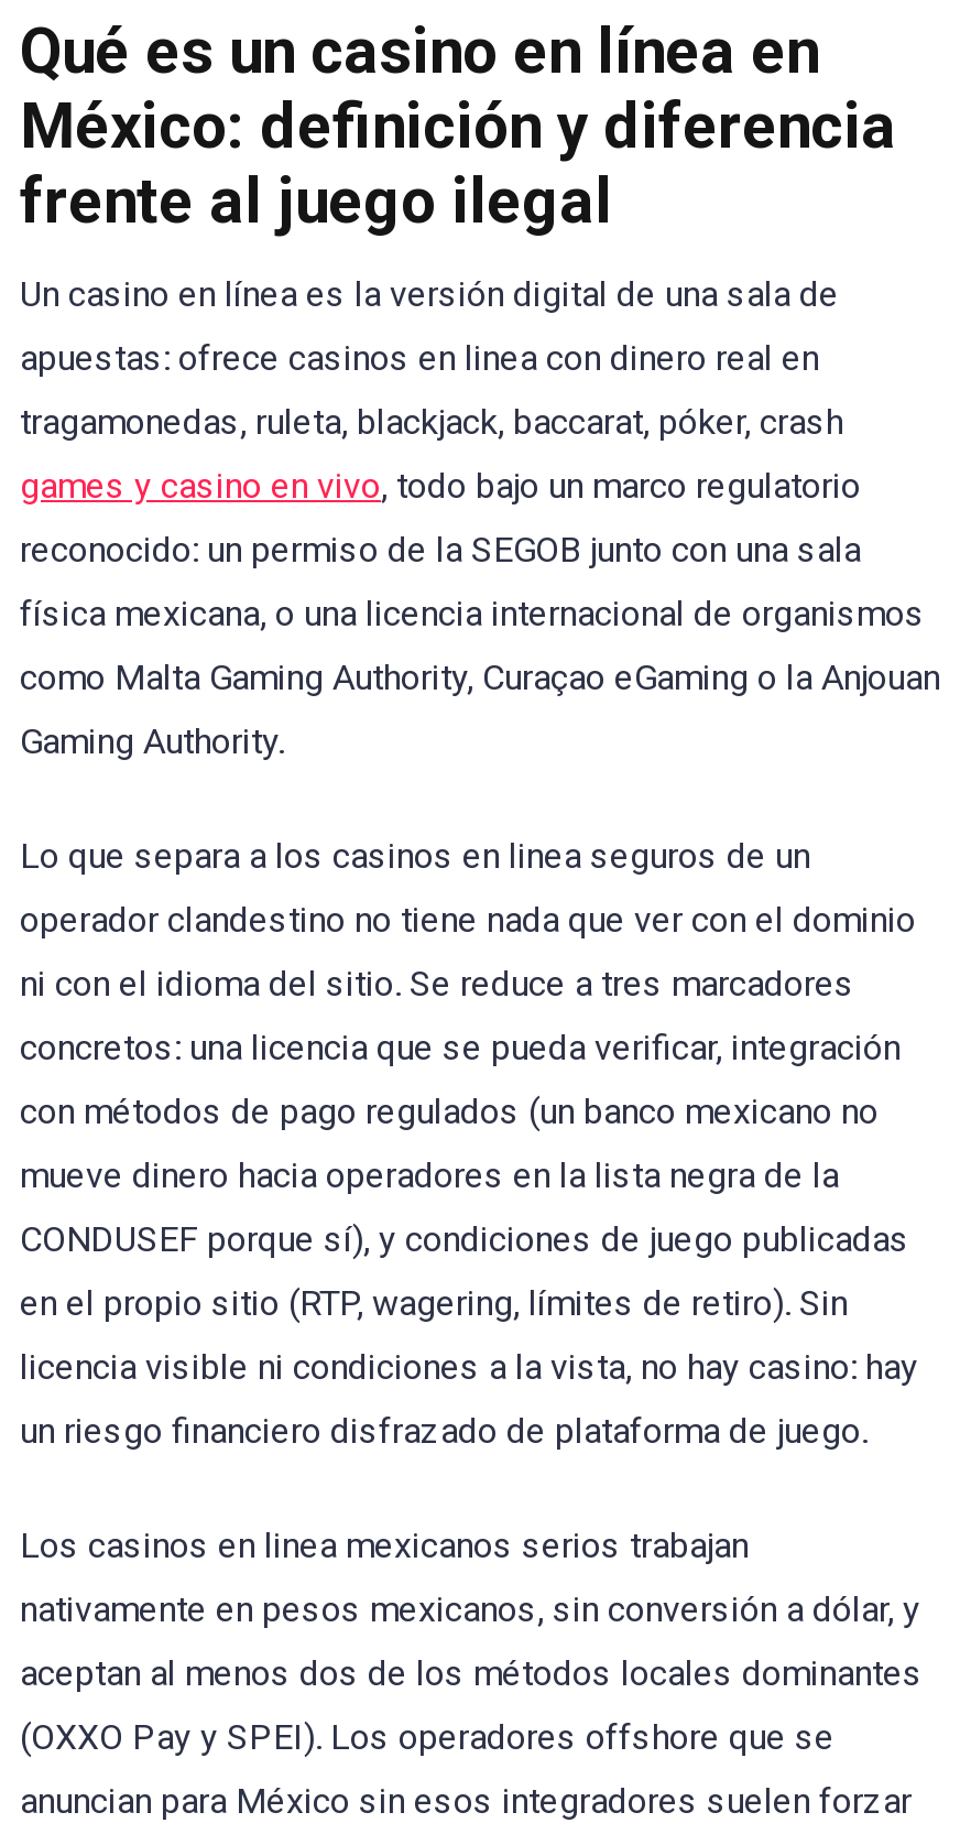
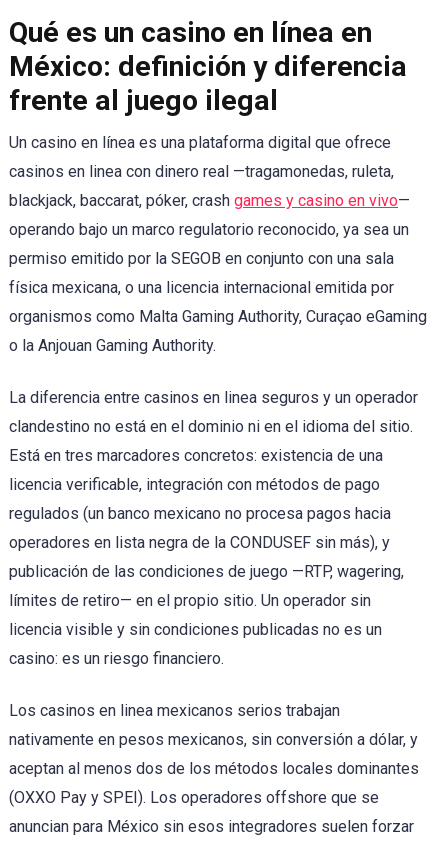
- Un casino en línea es la versión digital de una sala de
+ Un casino en línea es una plataforma digital que ofrece

- apuestas: ofrece casinos en linea con dinero real en
+ casinos en linea con dinero real —tragamonedas, ruleta,

- tragamonedas, ruleta, blackjack, baccarat, póker, crash
+ blackjack, baccarat, póker, crash games y casino en vivo—

- games y casino en vivo, todo bajo un marco regulatorio
+ operando bajo un marco regulatorio reconocido, ya sea un

- reconocido: un permiso de la SEGOB junto con una sala
+ permiso emitido por la SEGOB en conjunto con una sala

- física mexicana, o una licencia internacional de organismos
+ física mexicana, o una licencia internacional emitida por

- como Malta Gaming Authority, Curaçao eGaming o la Anjouan
+ organismos como Malta Gaming Authority, Curaçao eGaming

- Gaming Authority.
+ o la Anjouan Gaming Authority.

- Lo que separa a los casinos en linea seguros de un
+ La diferencia entre casinos en linea seguros y un operador

- operador clandestino no tiene nada que ver con el dominio
+ clandestino no está en el dominio ni en el idioma del sitio.

- ni con el idioma del sitio. Se reduce a tres marcadores
+ Está en tres marcadores concretos: existencia de una

- concretos: una licencia que se pueda verificar, integración
+ licencia verificable, integración con métodos de pago

- con métodos de pago regulados (un banco mexicano no
+ regulados (un banco mexicano no procesa pagos hacia

- mueve dinero hacia operadores en la lista negra de la
+ operadores en lista negra de la CONDUSEF sin más), y

- CONDUSEF porque sí), y condiciones de juego publicadas
+ publicación de las condiciones de juego —RTP, wagering,

- en el propio sitio (RTP, wagering, límites de retiro). Sin
+ límites de retiro— en el propio sitio. Un operador sin

- licencia visible ni condiciones a la vista, no hay casino: hay
+ licencia visible y sin condiciones publicadas no es un

- un riesgo financiero disfrazado de plataforma de juego.
+ casino: es un riesgo financiero.
